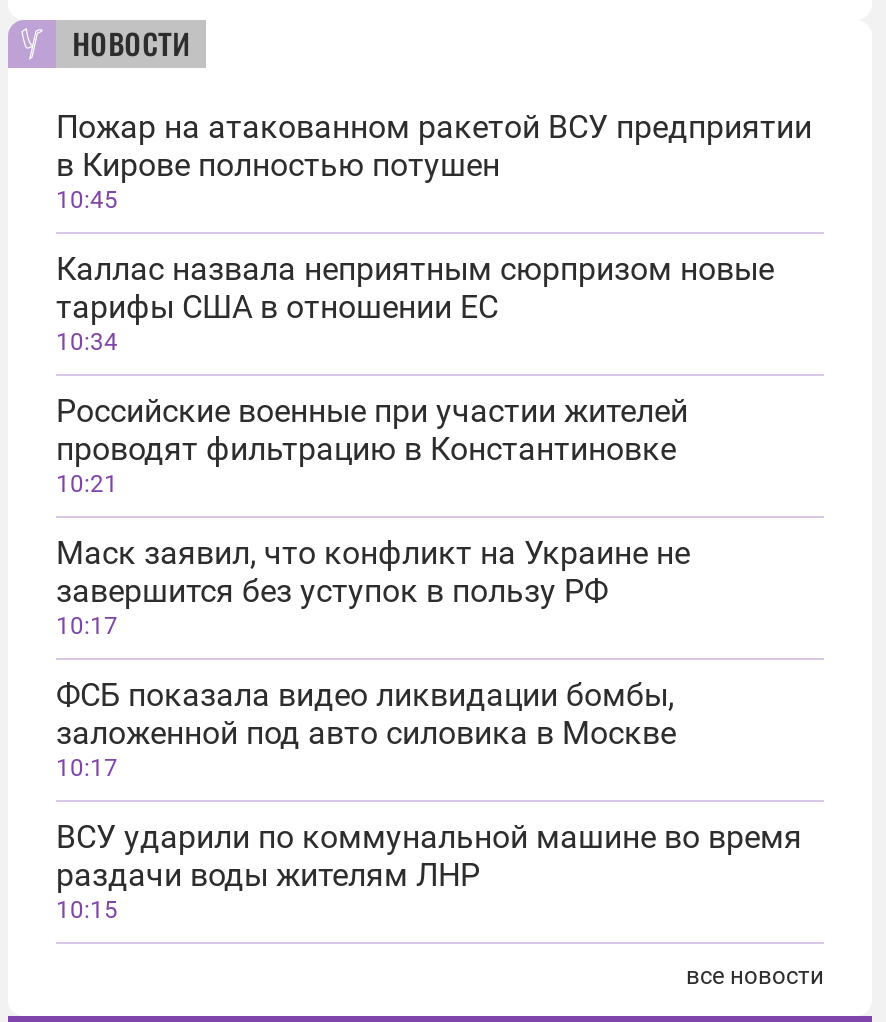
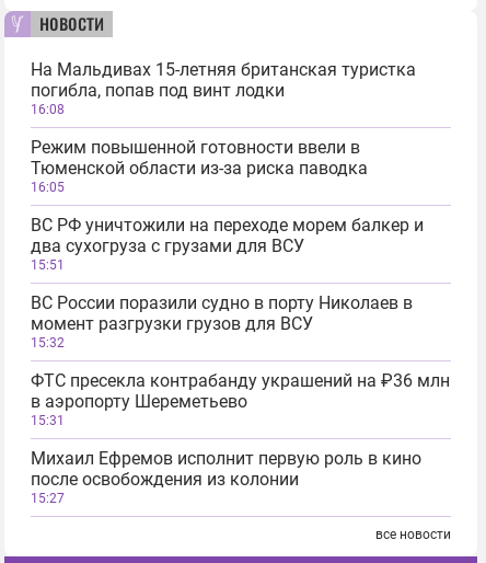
- Пожар на атакованном ракетой ВСУ предприятии
- в Кирове полностью потушен
- 10:45
+ На Мальдивах 15-летняя британская туристка
+ погибла, попав под винт лодки
+ 16:08

- Каллас назвала неприятным сюрпризом новые
- тарифы США в отношении ЕС
- 10:34
+ Режим повышенной готовности ввели в
+ Тюменской области из-за риска паводка
+ 16:05

- Российские военные при участии жителей
- проводят фильтрацию в Константиновке
- 10:21
+ ВС РФ уничтожили на переходе морем балкер и
+ два сухогруза с грузами для ВСУ
+ 15:51

- Маск заявил, что конфликт на Украине не
- завершится без уступок в пользу РФ
- 10:17
+ ВС России поразили судно в порту Николаев в
+ момент разгрузки грузов для ВСУ
+ 15:32

- ФСБ показала видео ликвидации бомбы,
- заложенной под авто силовика в Москве
- 10:17
+ ФТС пресекла контрабанду украшений на ₽36 млн
+ в аэропорту Шереметьево
+ 15:31

- ВСУ ударили по коммунальной машине во время
- раздачи воды жителям ЛНР
- 10:15
+ Михаил Ефремов исполнит первую роль в кино
+ после освобождения из колонии
+ 15:27
